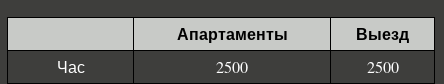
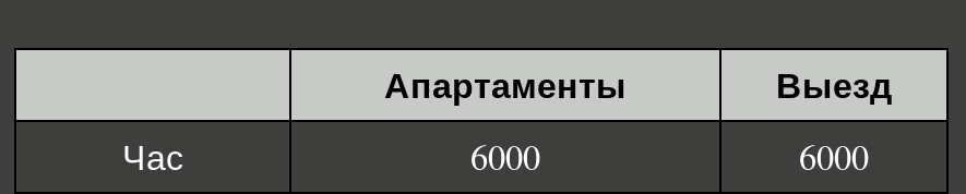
- 2500
+ 6000

- 2500
+ 6000
